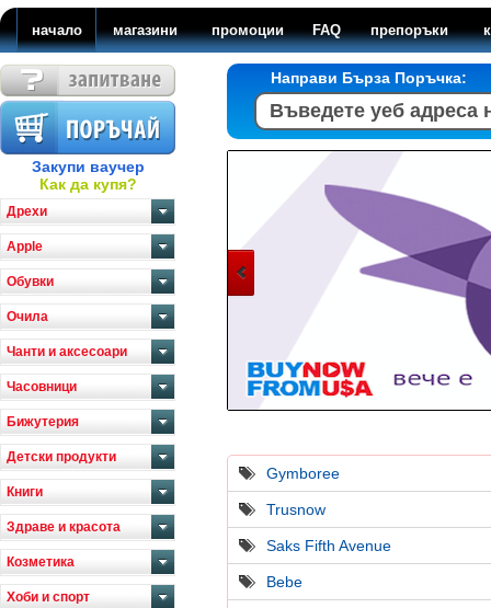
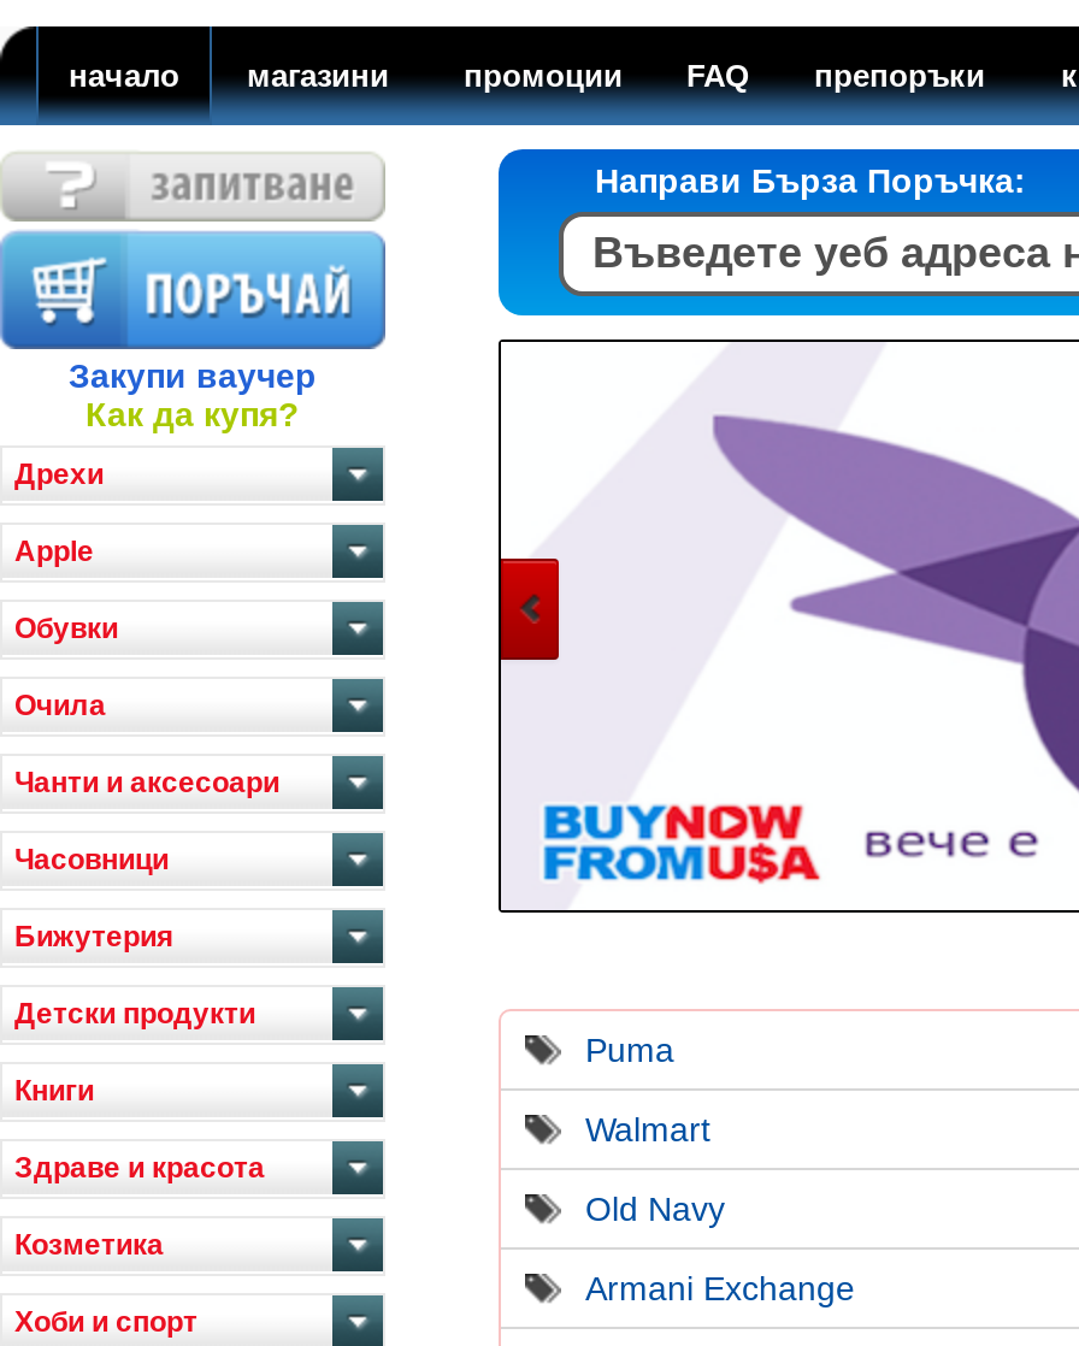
- Gymboree
+ Puma

- Trusnow
+ Walmart

- Saks Fifth Avenue
+ Old Navy

- Bebe
+ Armani Exchange
